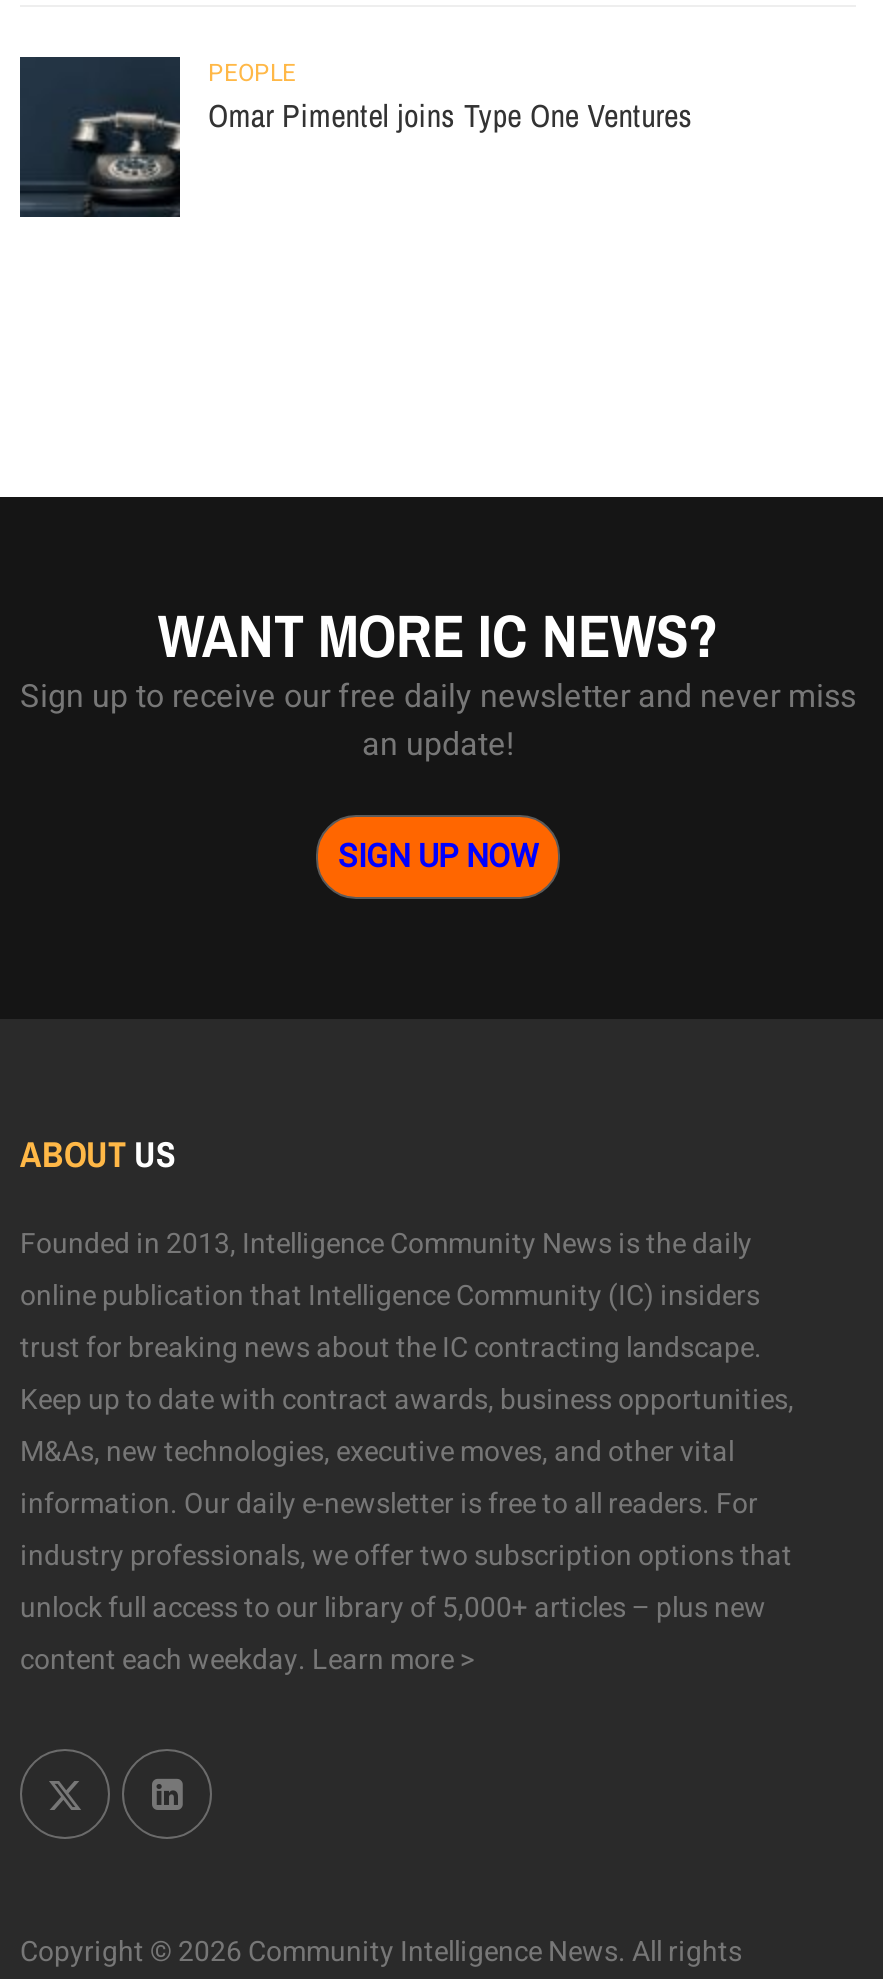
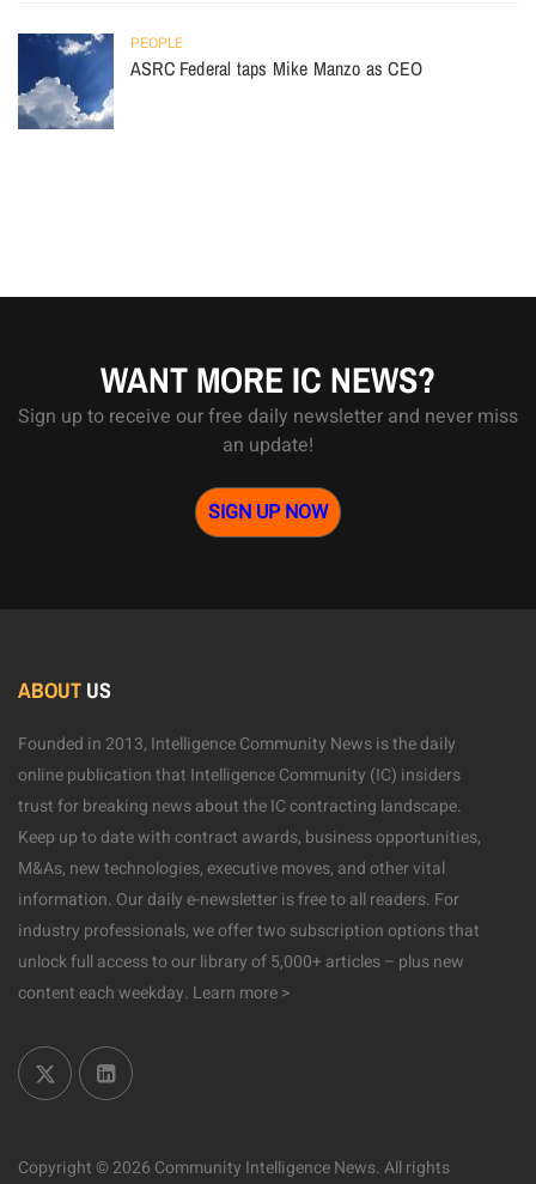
- [image]
- Omar Pimentel joins Type One Ventures
+ [image]
+ ASRC Federal taps Mike Manzo as CEO
